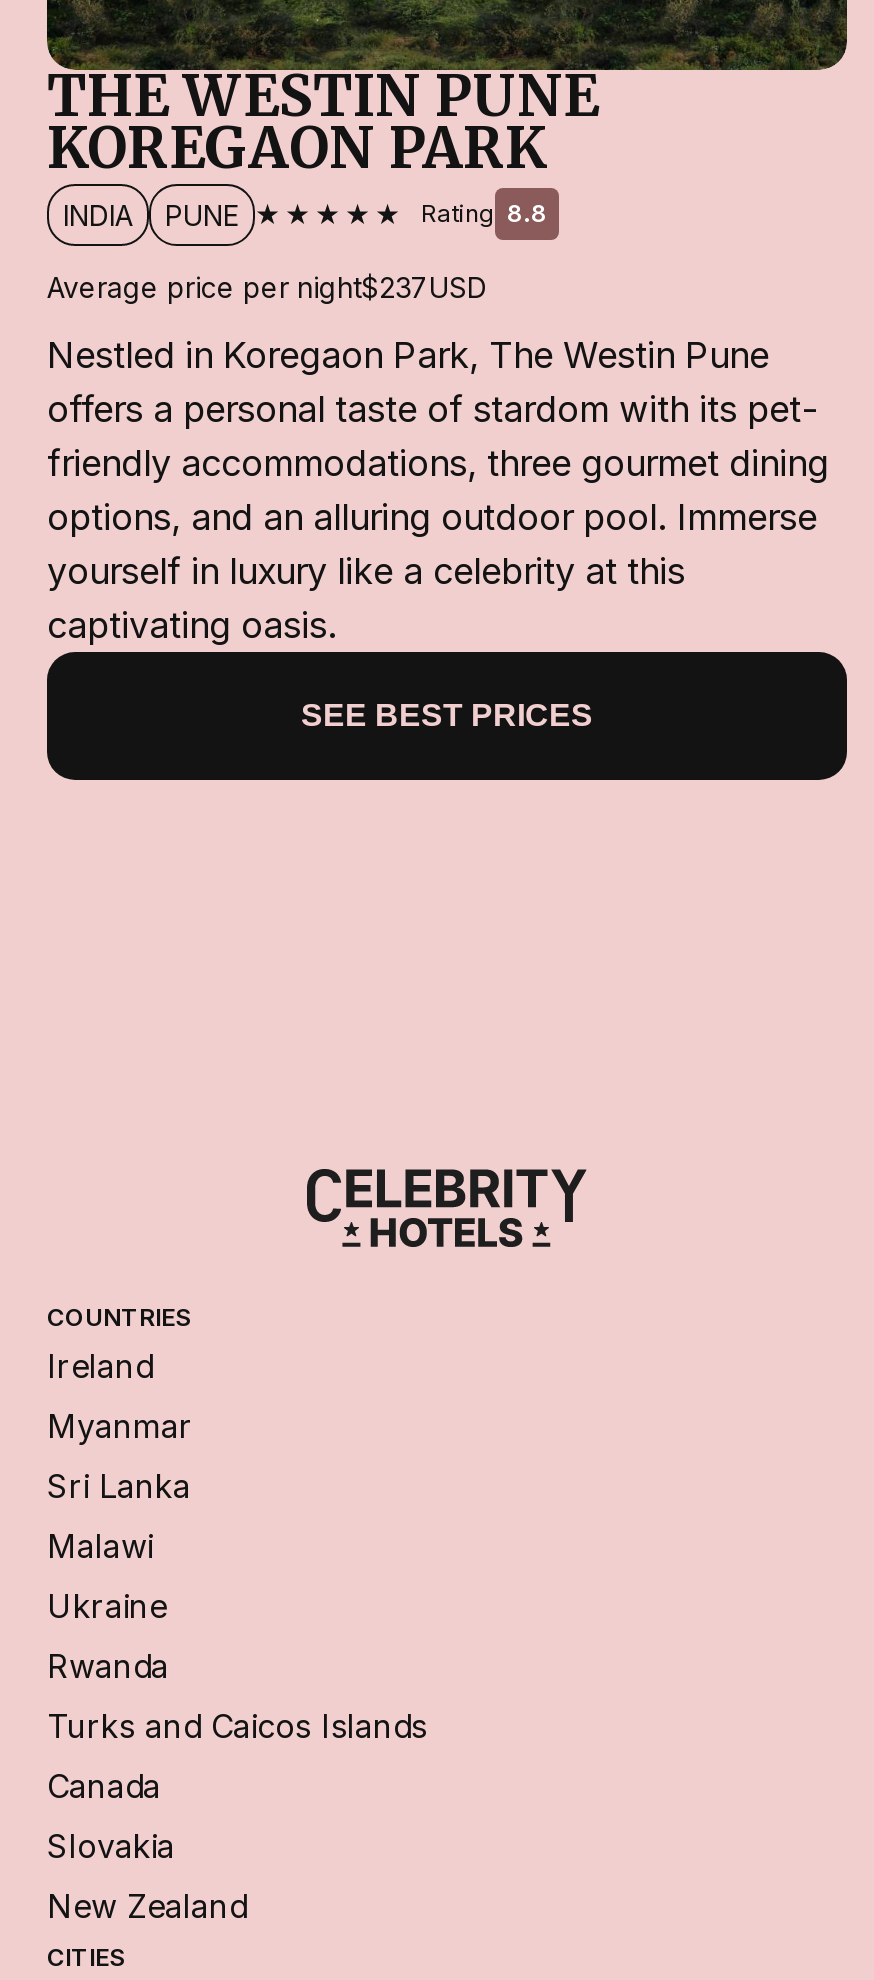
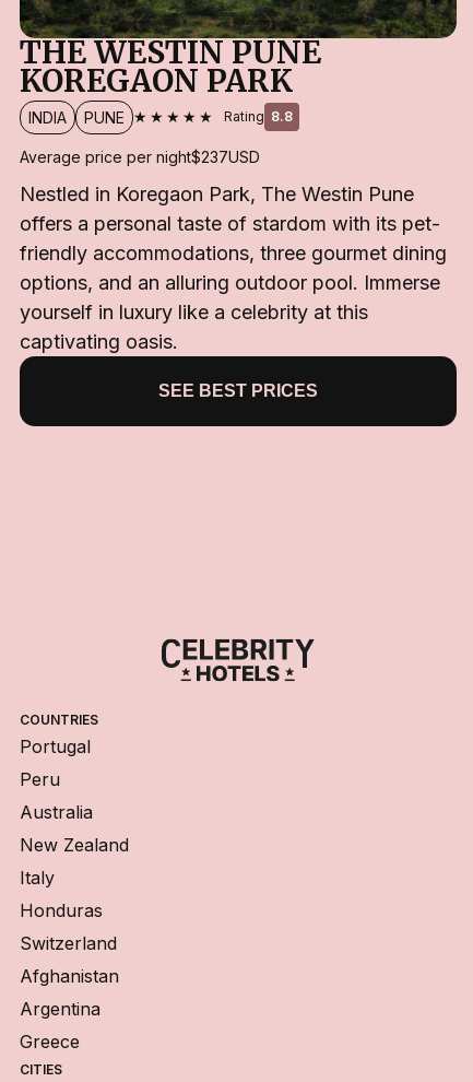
- Ireland
- Myanmar
- Sri Lanka
- Malawi
- Ukraine
- Rwanda
- Turks and Caicos Islands
- Canada
- Slovakia
+ Portugal
+ Peru
+ Australia

moved up: New Zealand

+ Italy
+ Honduras
+ Switzerland
+ Afghanistan
+ Argentina
+ Greece
